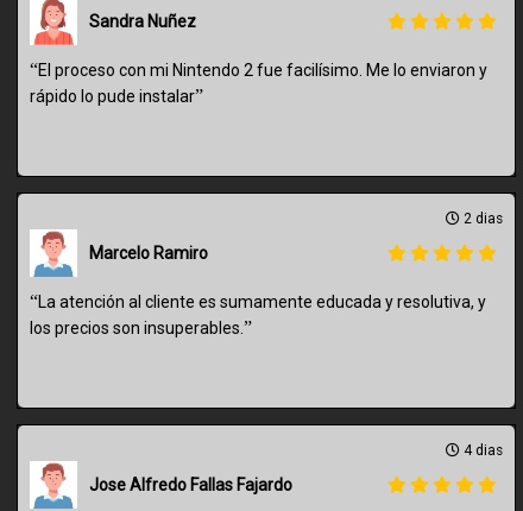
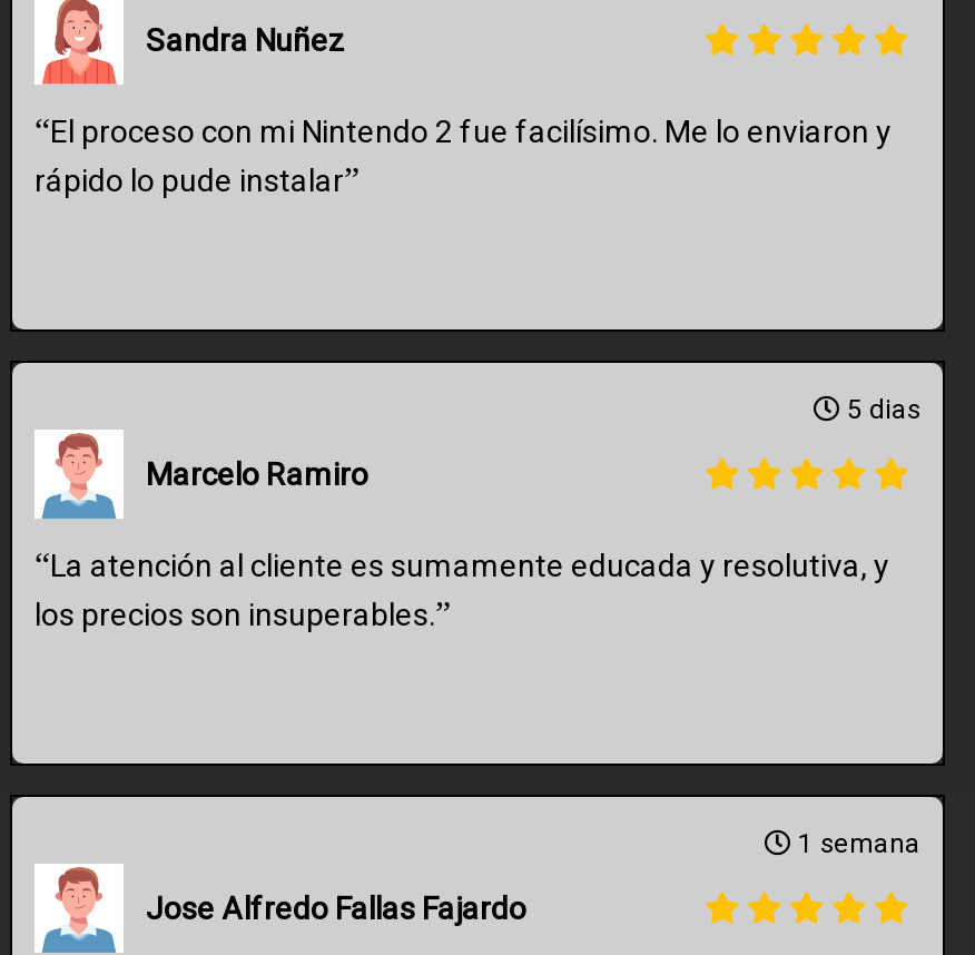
- 2 dias
+ 5 dias

- 4 dias
+ 1 semana
